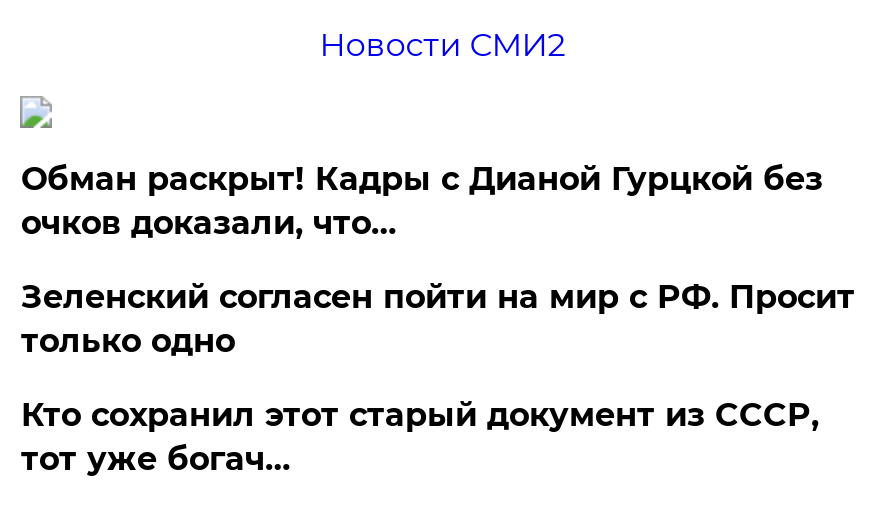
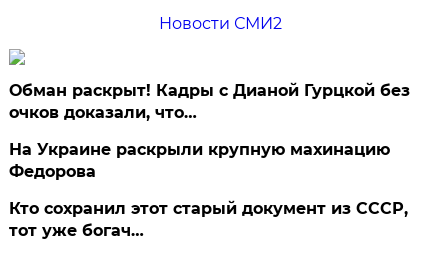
- Зеленский согласен пойти на мир с РФ. Просит
- только одно
+ На Украине раскрыли крупную махинацию
+ Федорова
